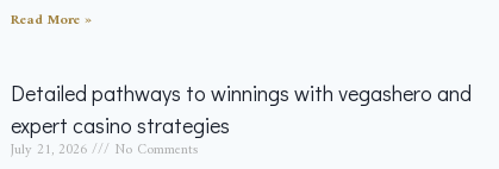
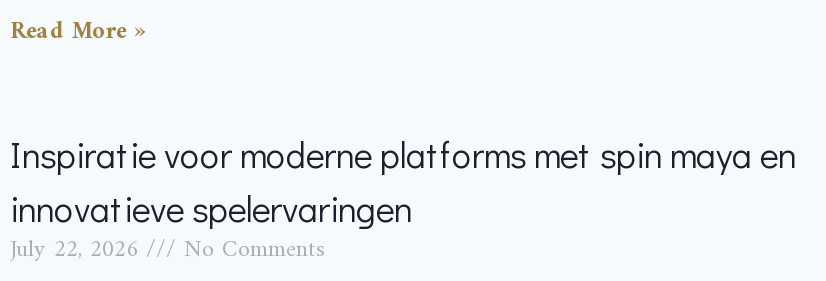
- Detailed pathways to winnings with vegashero and
- expert casino strategies
- July 21, 2026
+ Inspiratie voor moderne platforms met spin maya en
+ innovatieve spelervaringen
+ July 22, 2026
